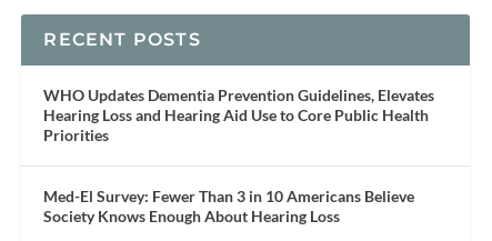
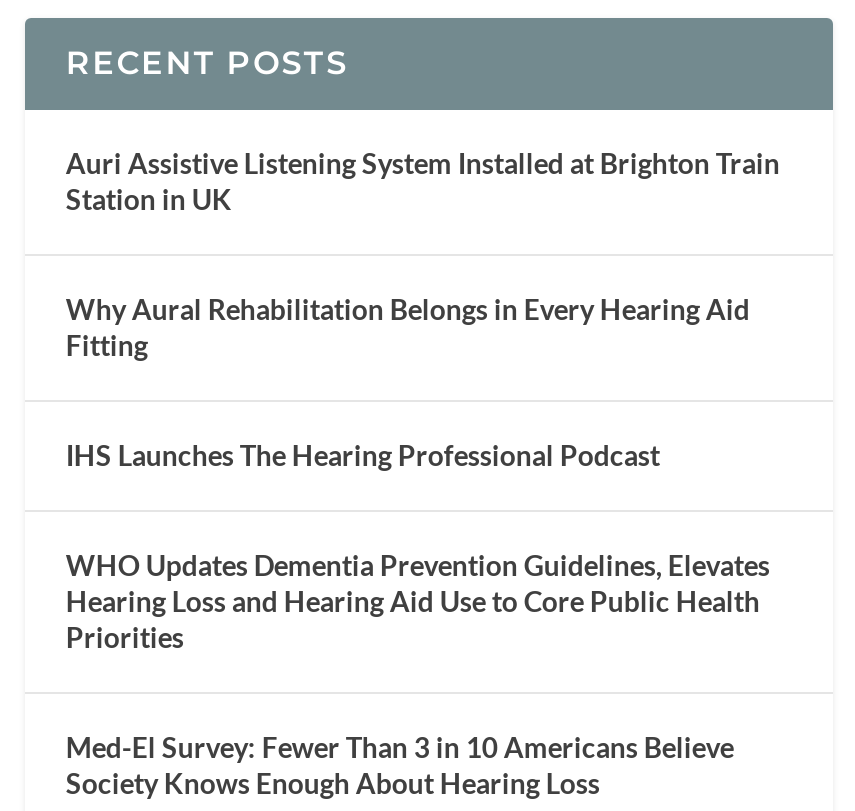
+ Auri Assistive Listening System Installed at Brighton Train
+ Station in UK
+ Why Aural Rehabilitation Belongs in Every Hearing Aid
+ Fitting
+ IHS Launches The Hearing Professional Podcast
